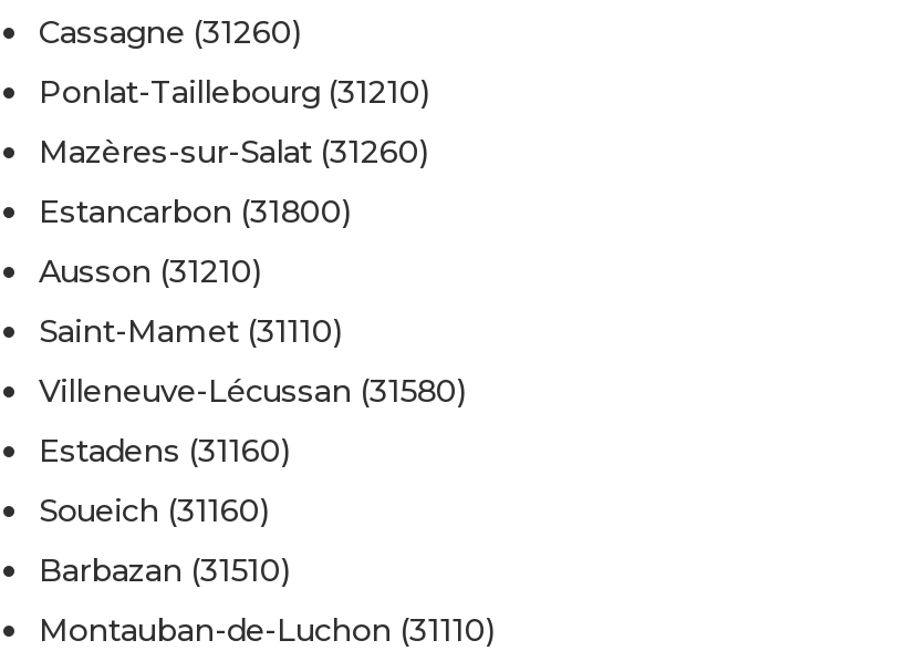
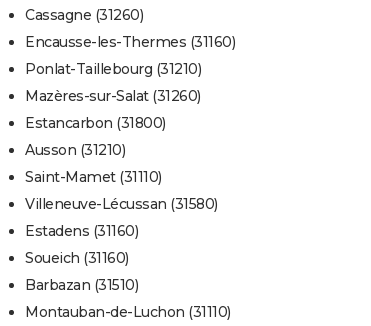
+ Encausse-les-Thermes (31160)
